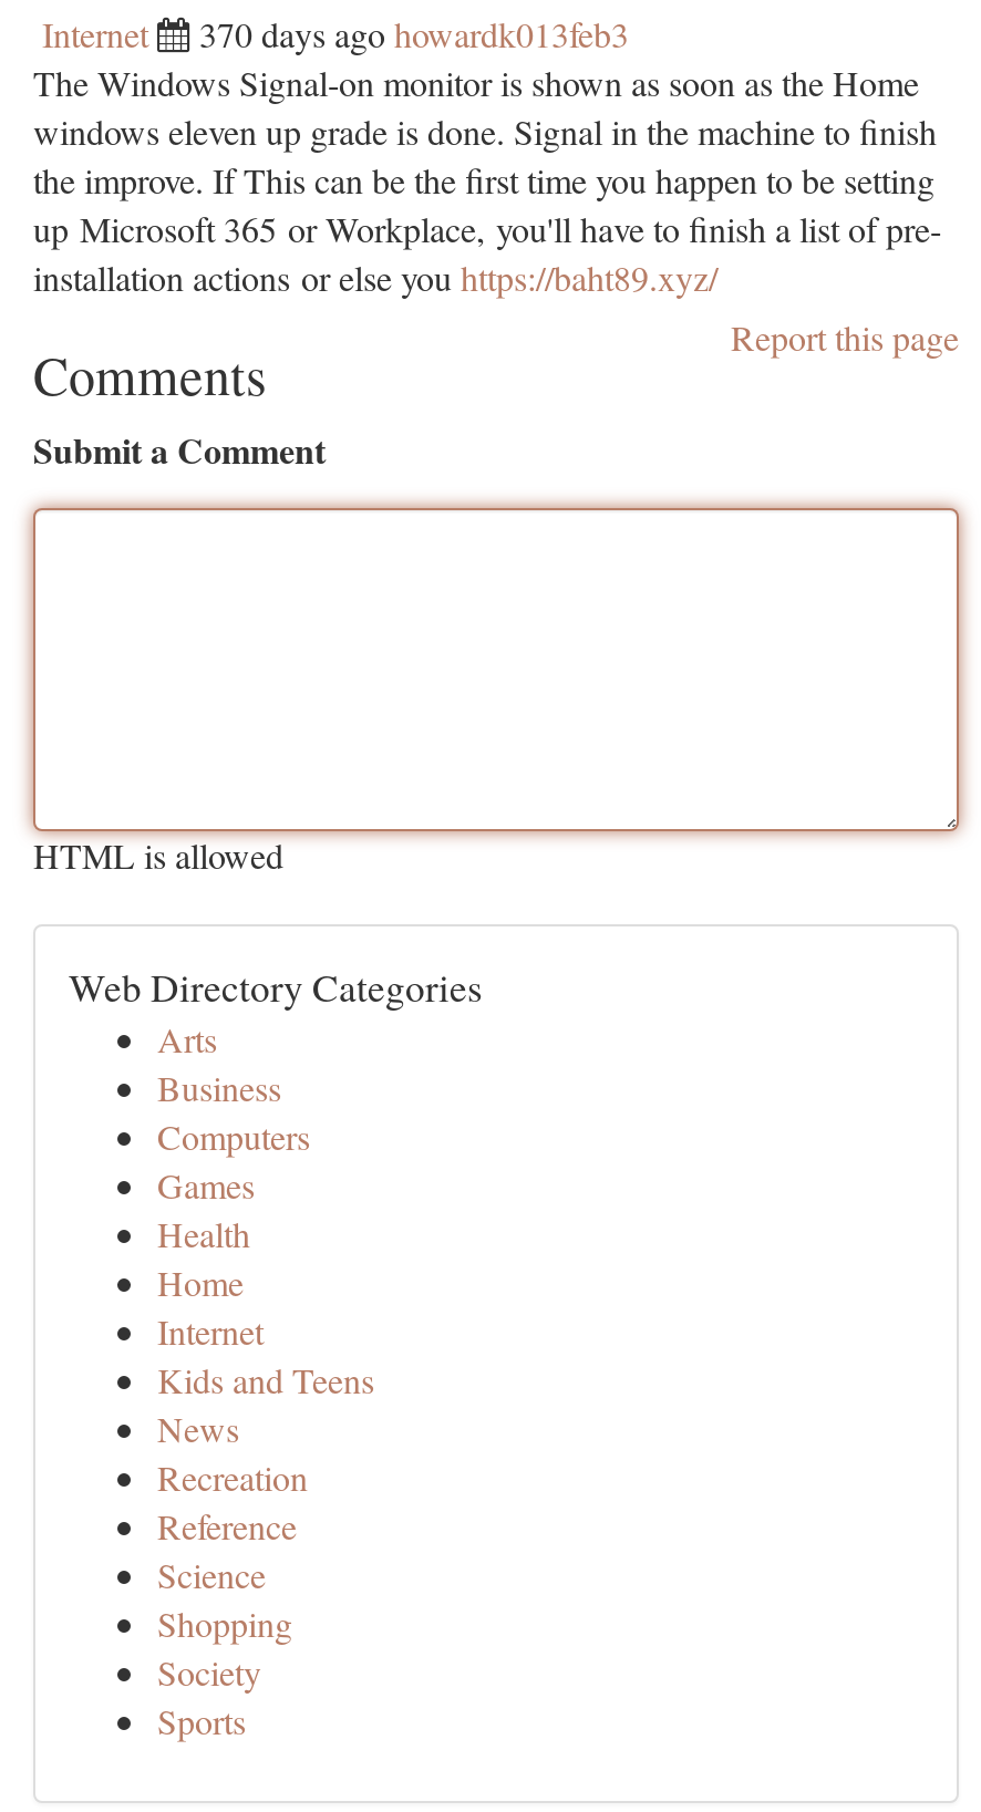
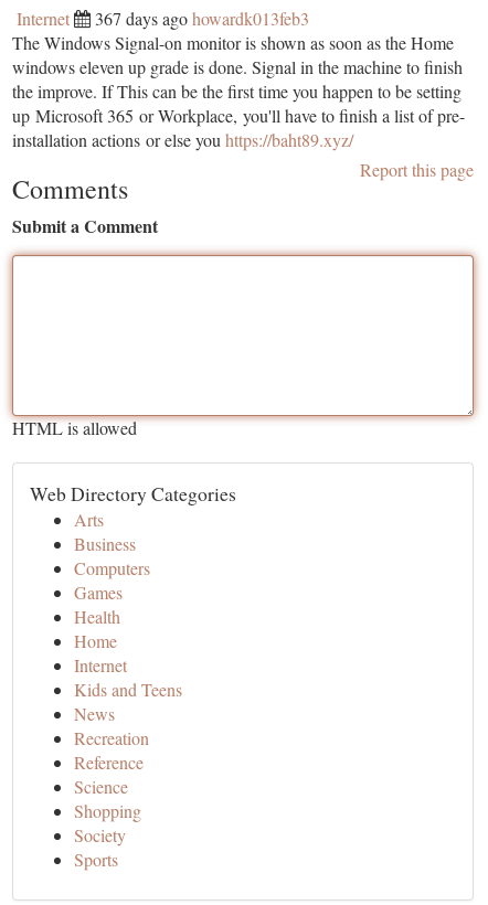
- 370 days ago howardk013feb3
+ 367 days ago howardk013feb3
